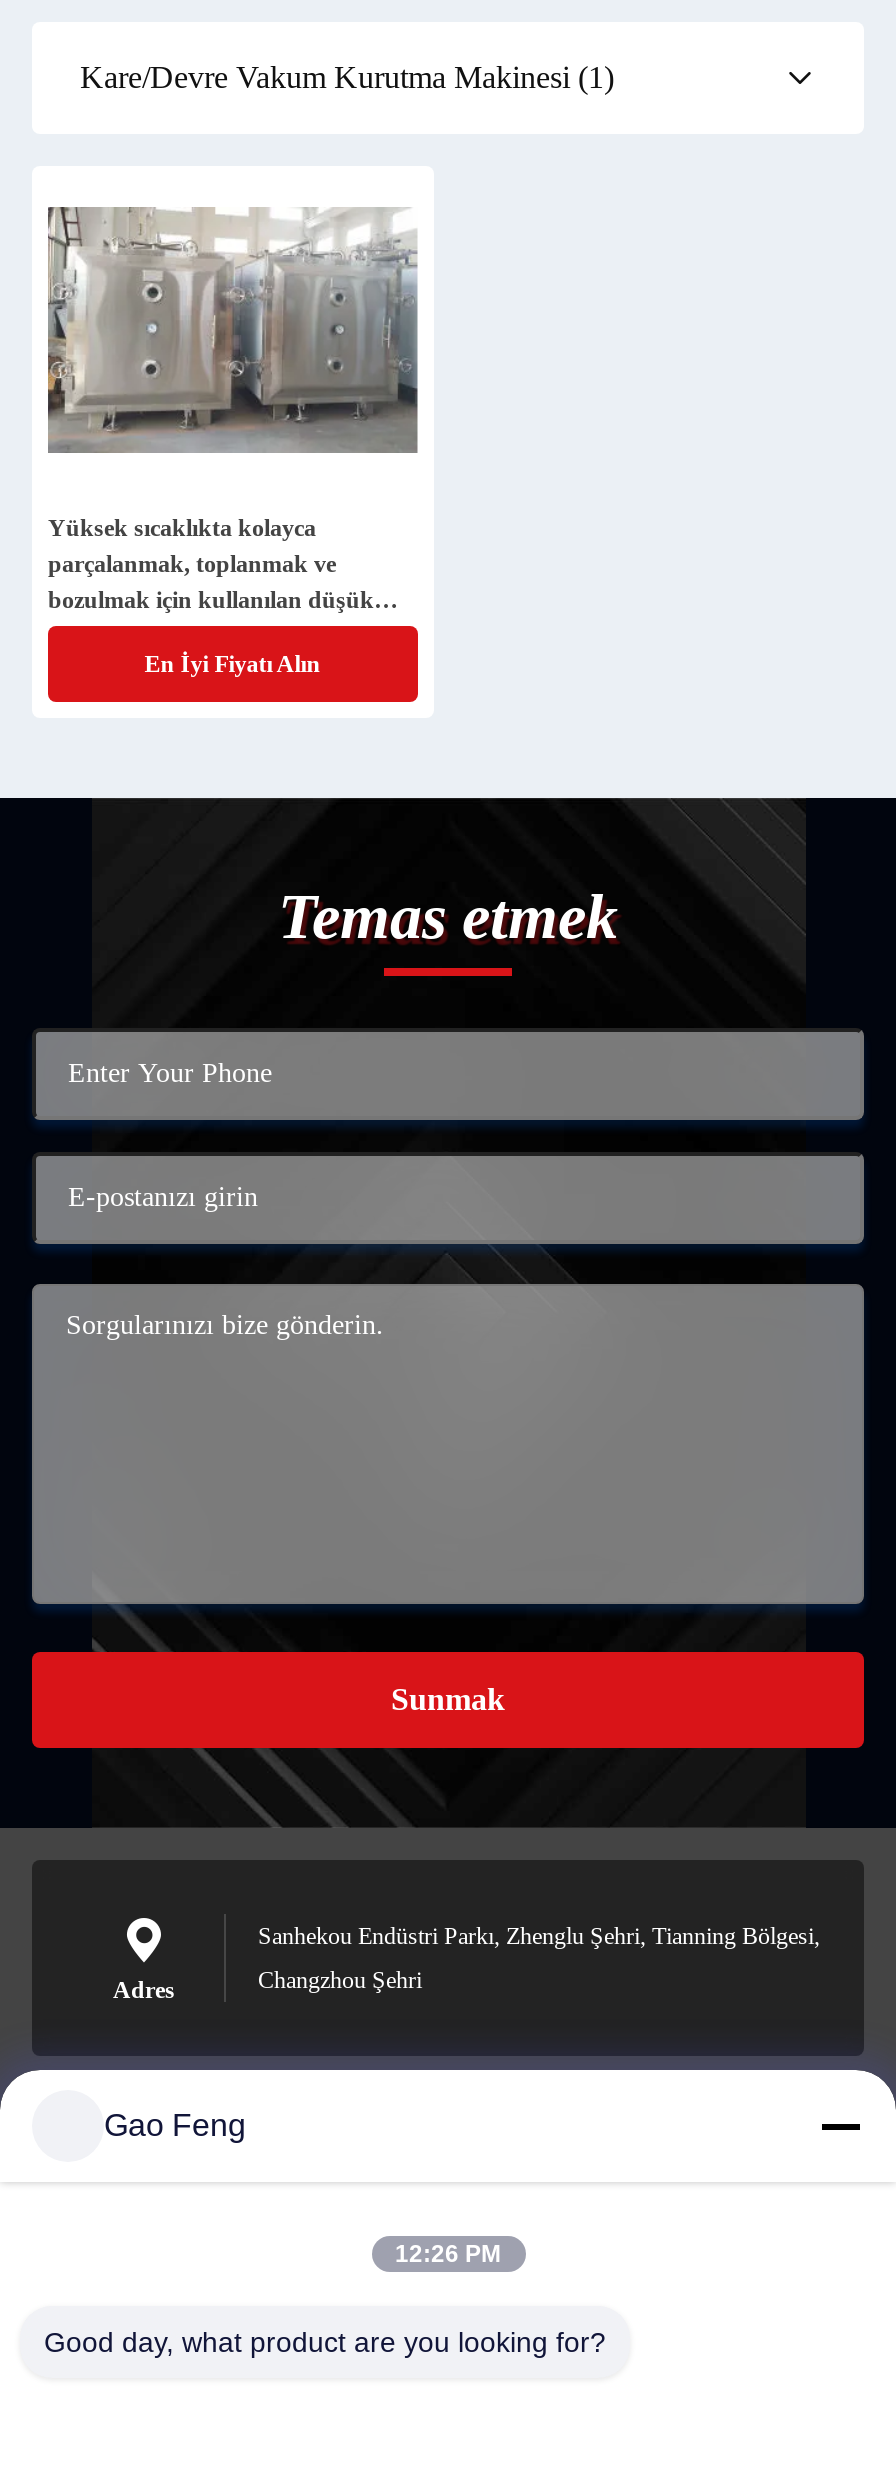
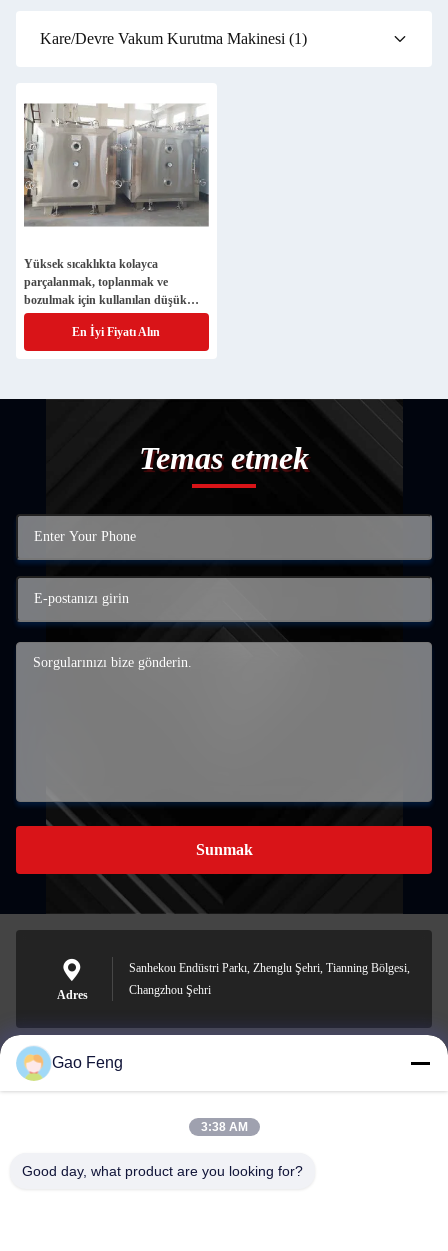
+ [image]

- 12:26 PM
+ 3:38 AM
